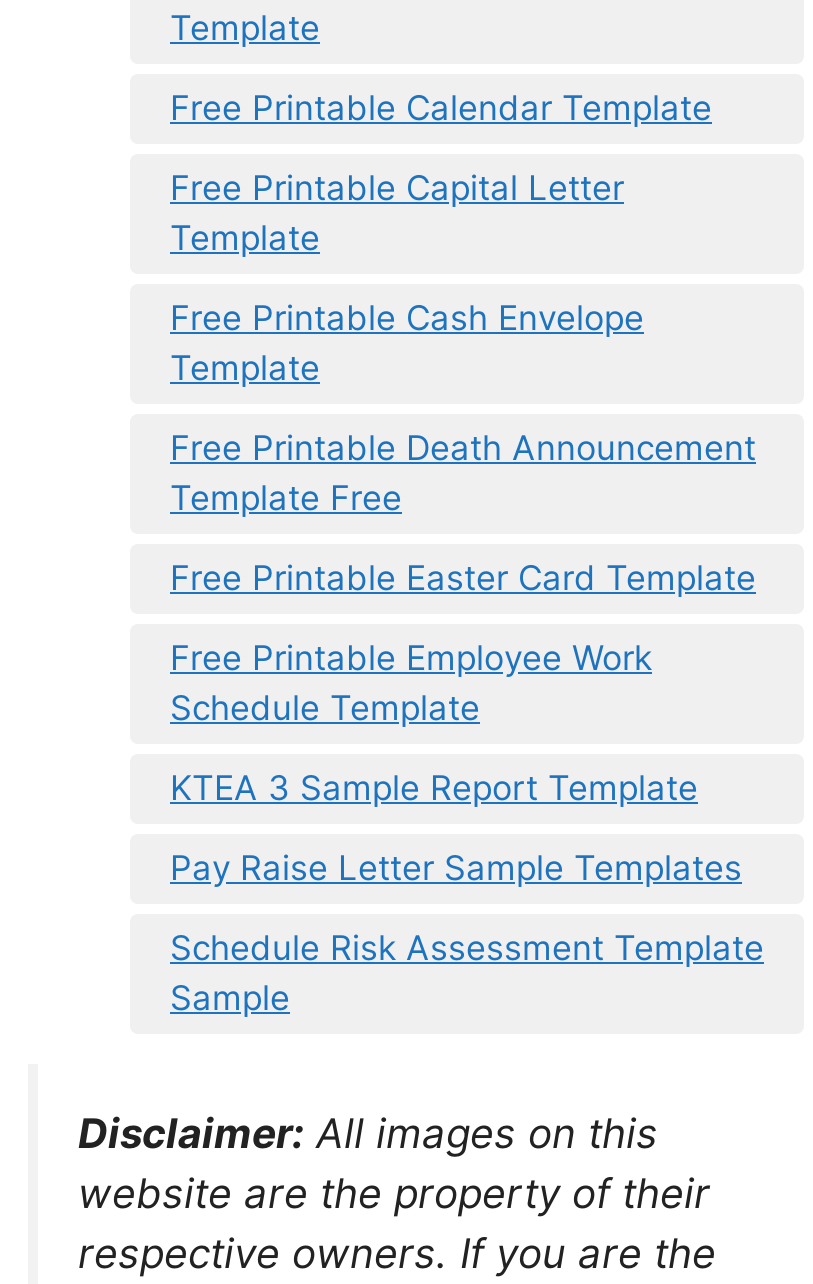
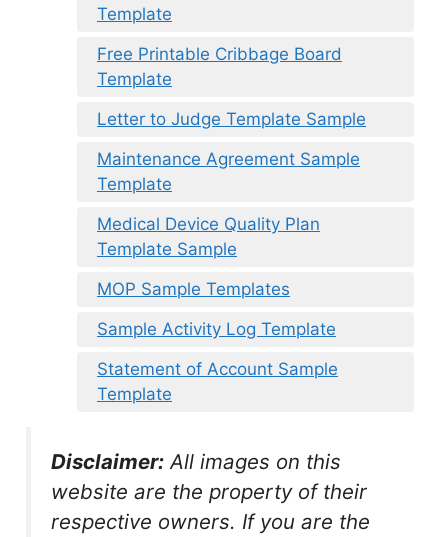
- Free Printable Calendar Template
- Free Printable Capital Letter
+ Free Printable Cribbage Board

- Free Printable Cash Envelope
+ Letter to Judge Template Sample
+ Maintenance Agreement Sample

- Free Printable Death Announcement
- Template Free
- Free Printable Easter Card Template
- Free Printable Employee Work
- Schedule Template
- KTEA 3 Sample Report Template
- Pay Raise Letter Sample Templates
- Schedule Risk Assessment Template
- Sample
+ Medical Device Quality Plan
+ Template Sample
+ MOP Sample Templates
+ Sample Activity Log Template
+ Statement of Account Sample
+ Template
